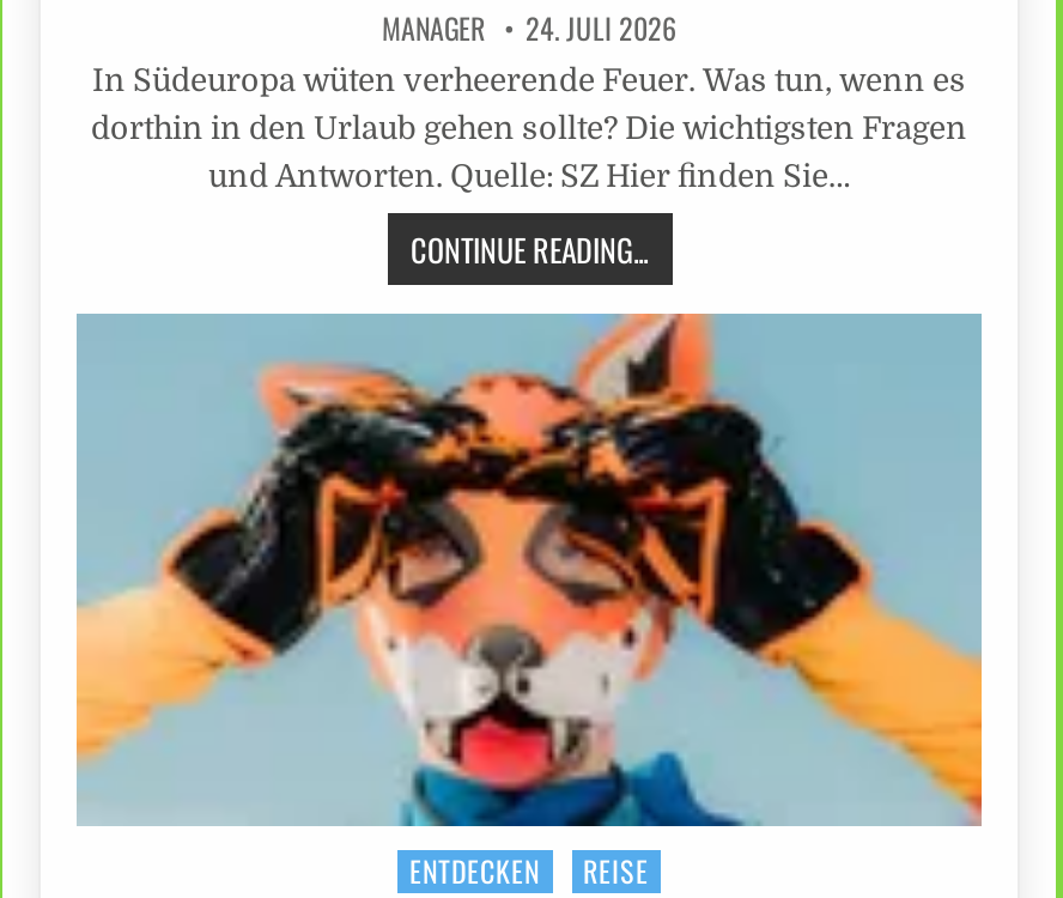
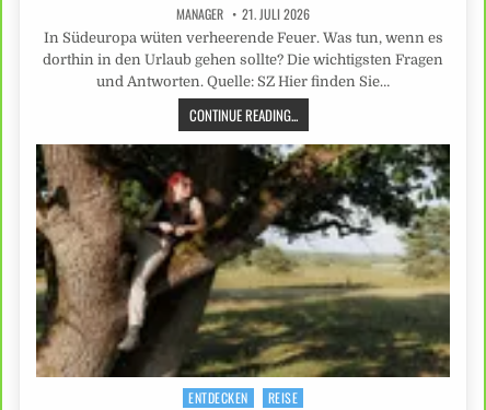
- MANAGER 24. JULI 2026
+ MANAGER 21. JULI 2026

- [image]
+ [image]
